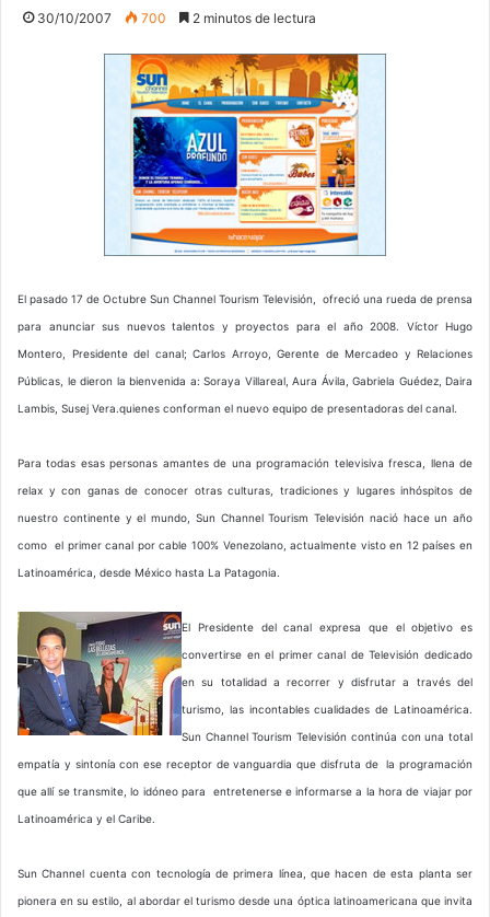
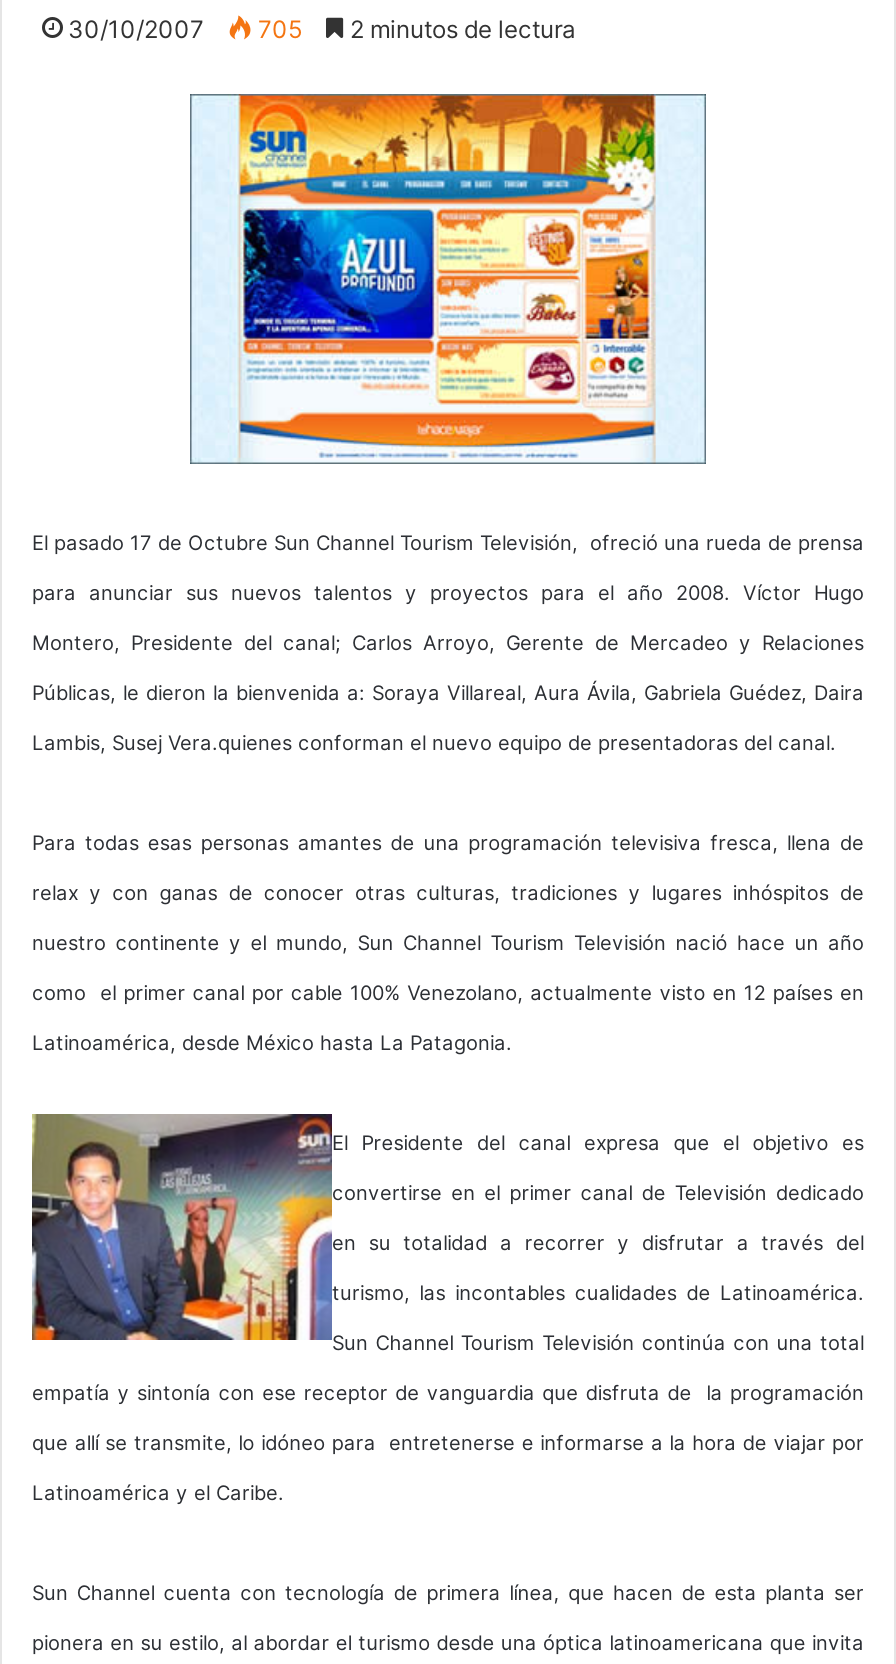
- 30/10/2007 700 2 minutos de lectura
+ 30/10/2007 705 2 minutos de lectura
